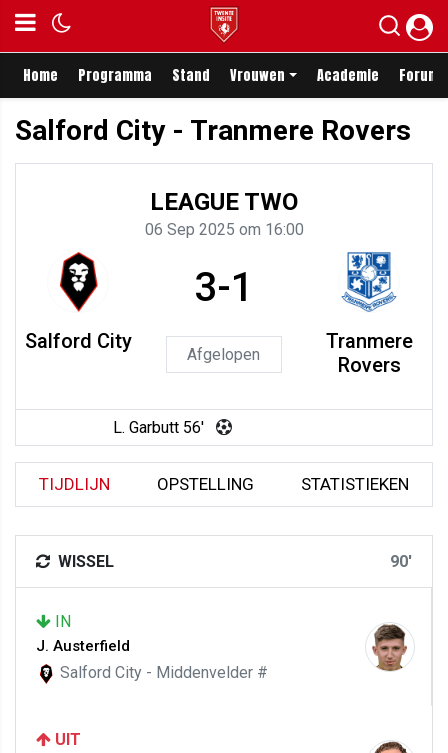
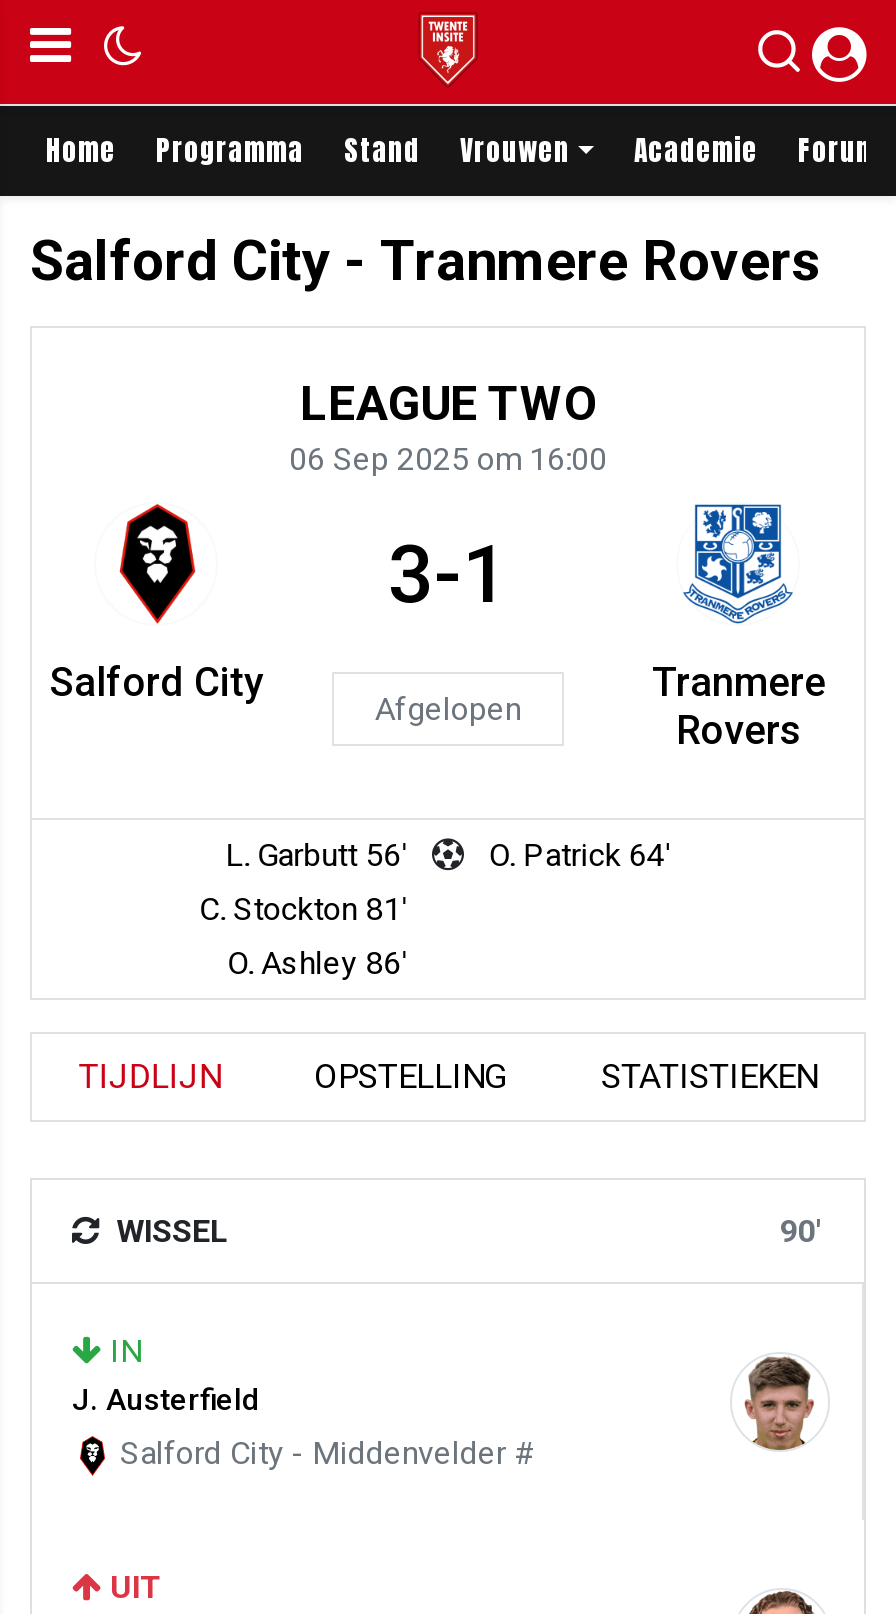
+ C. Stockton 81'
+ O. Ashley 86'

+ O. Patrick 64'
